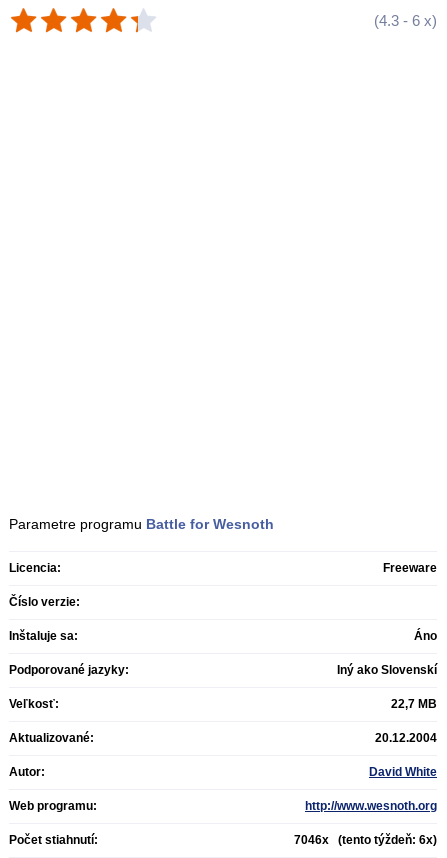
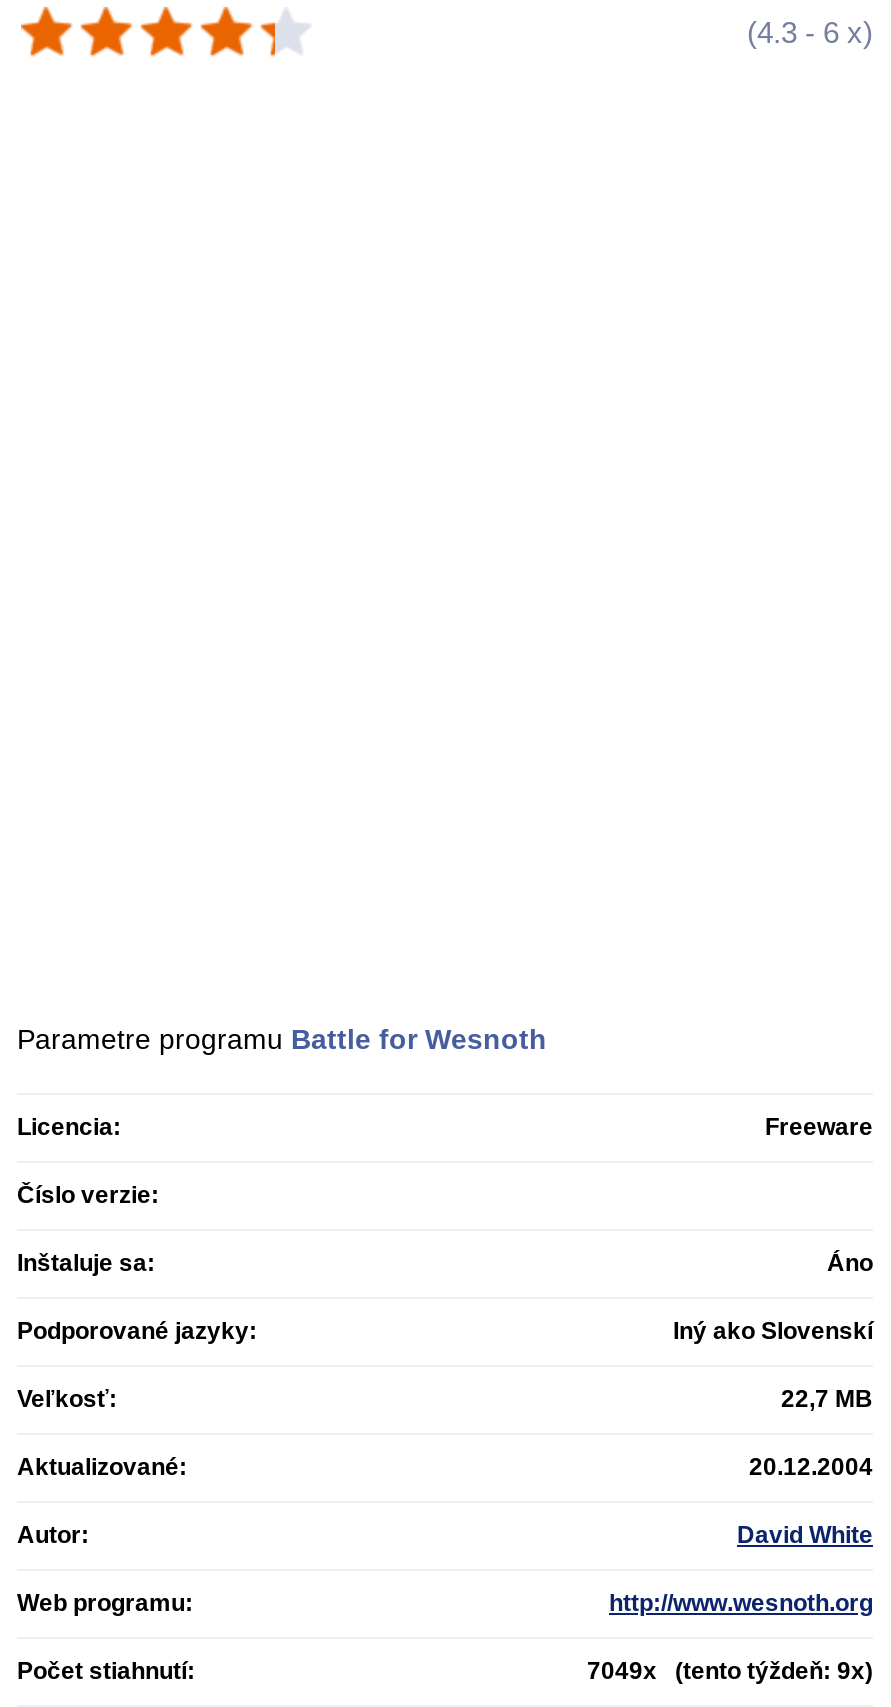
- 7046x (tento týždeň: 6x)
+ 7049x (tento týždeň: 9x)
